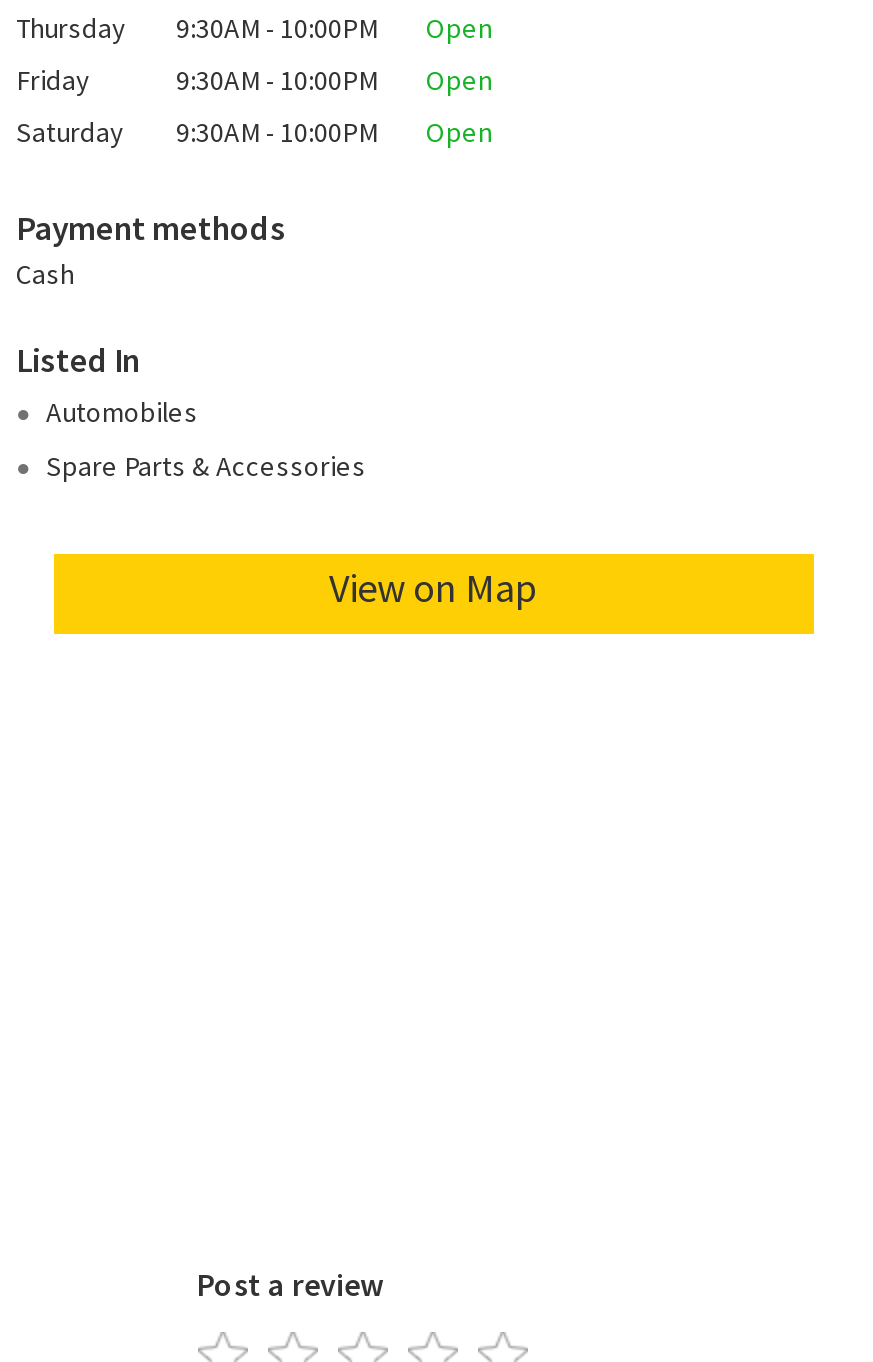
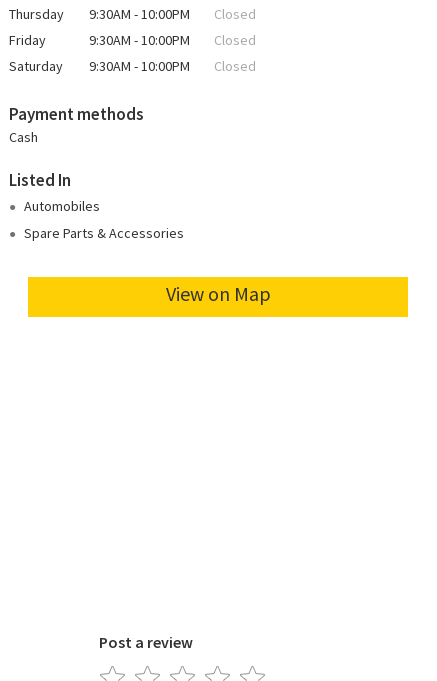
- Open
+ Closed

- Open
+ Closed

- Open
+ Closed
